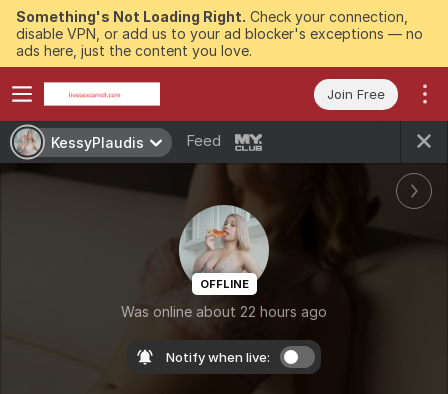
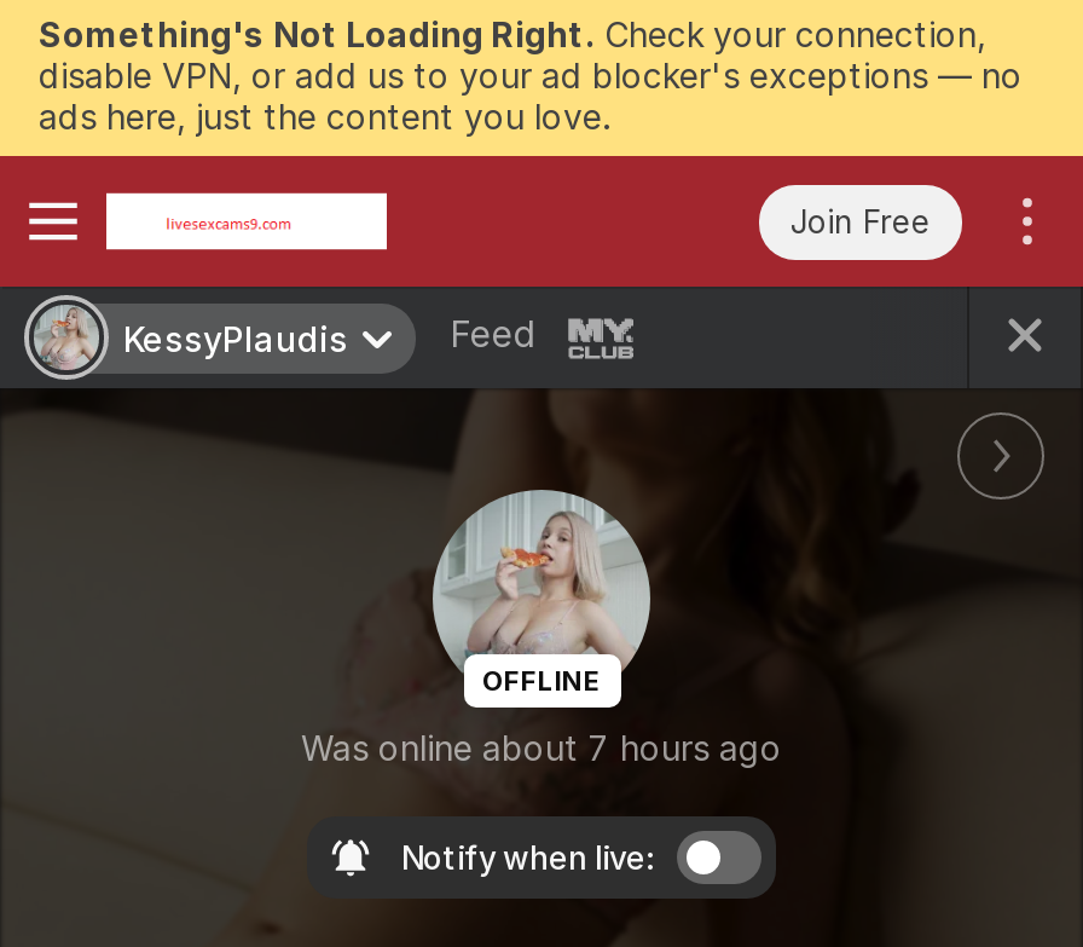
- Was online about 22 hours ago
+ Was online about 7 hours ago
